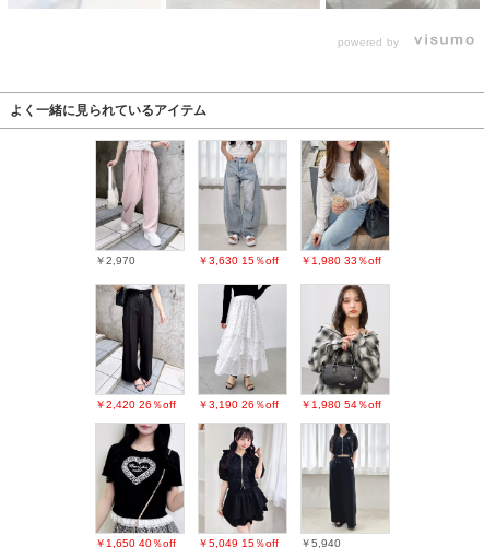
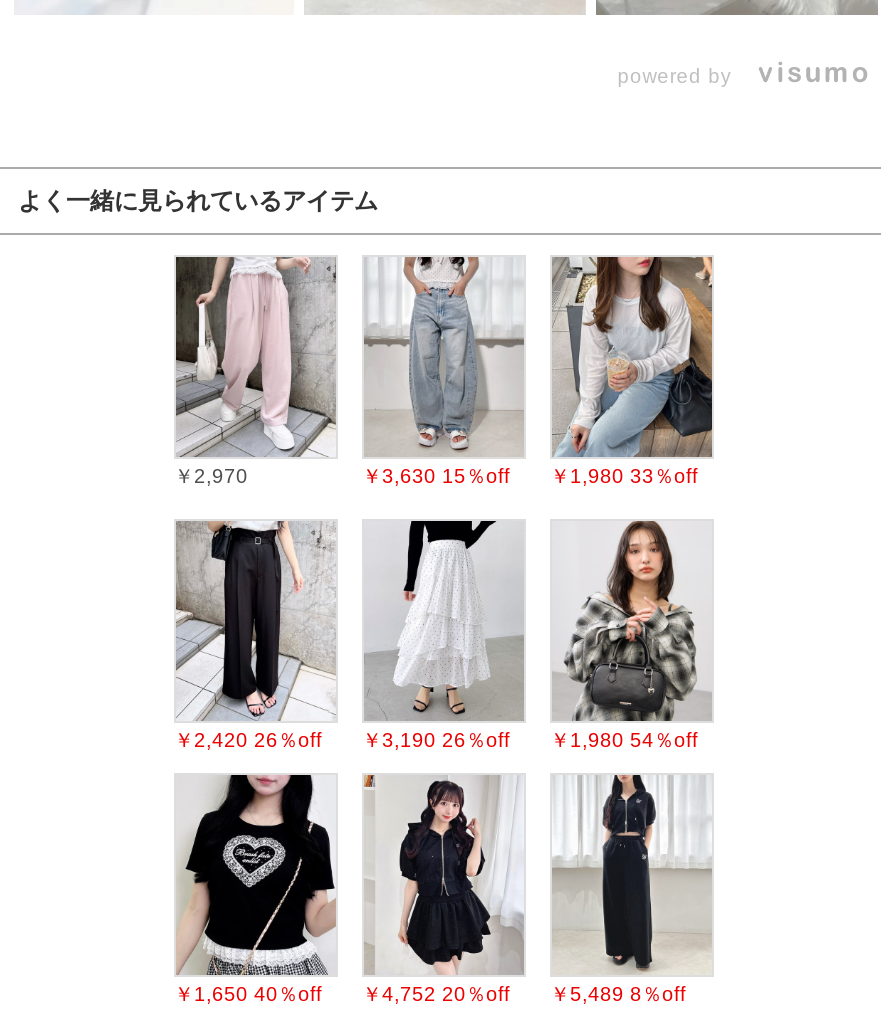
- ￥5,049 15％off
- ￥5,940
+ ￥4,752 20％off
+ ￥5,489 8％off
